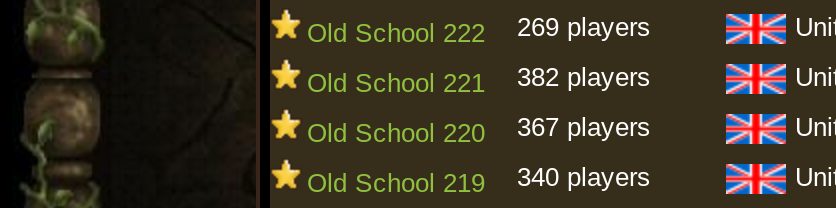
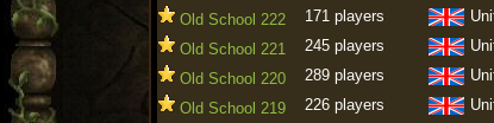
- Old School 222 269 players
+ Old School 222 171 players

- Old School 221 382 players
+ Old School 221 245 players

- Old School 220 367 players
+ Old School 220 289 players

- Old School 219 340 players
+ Old School 219 226 players
